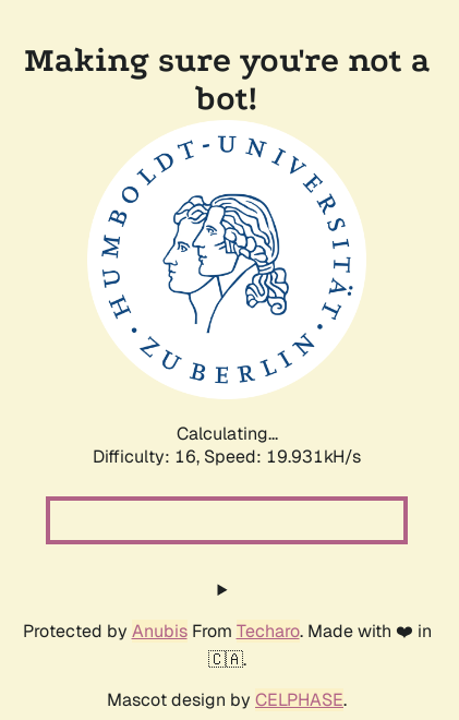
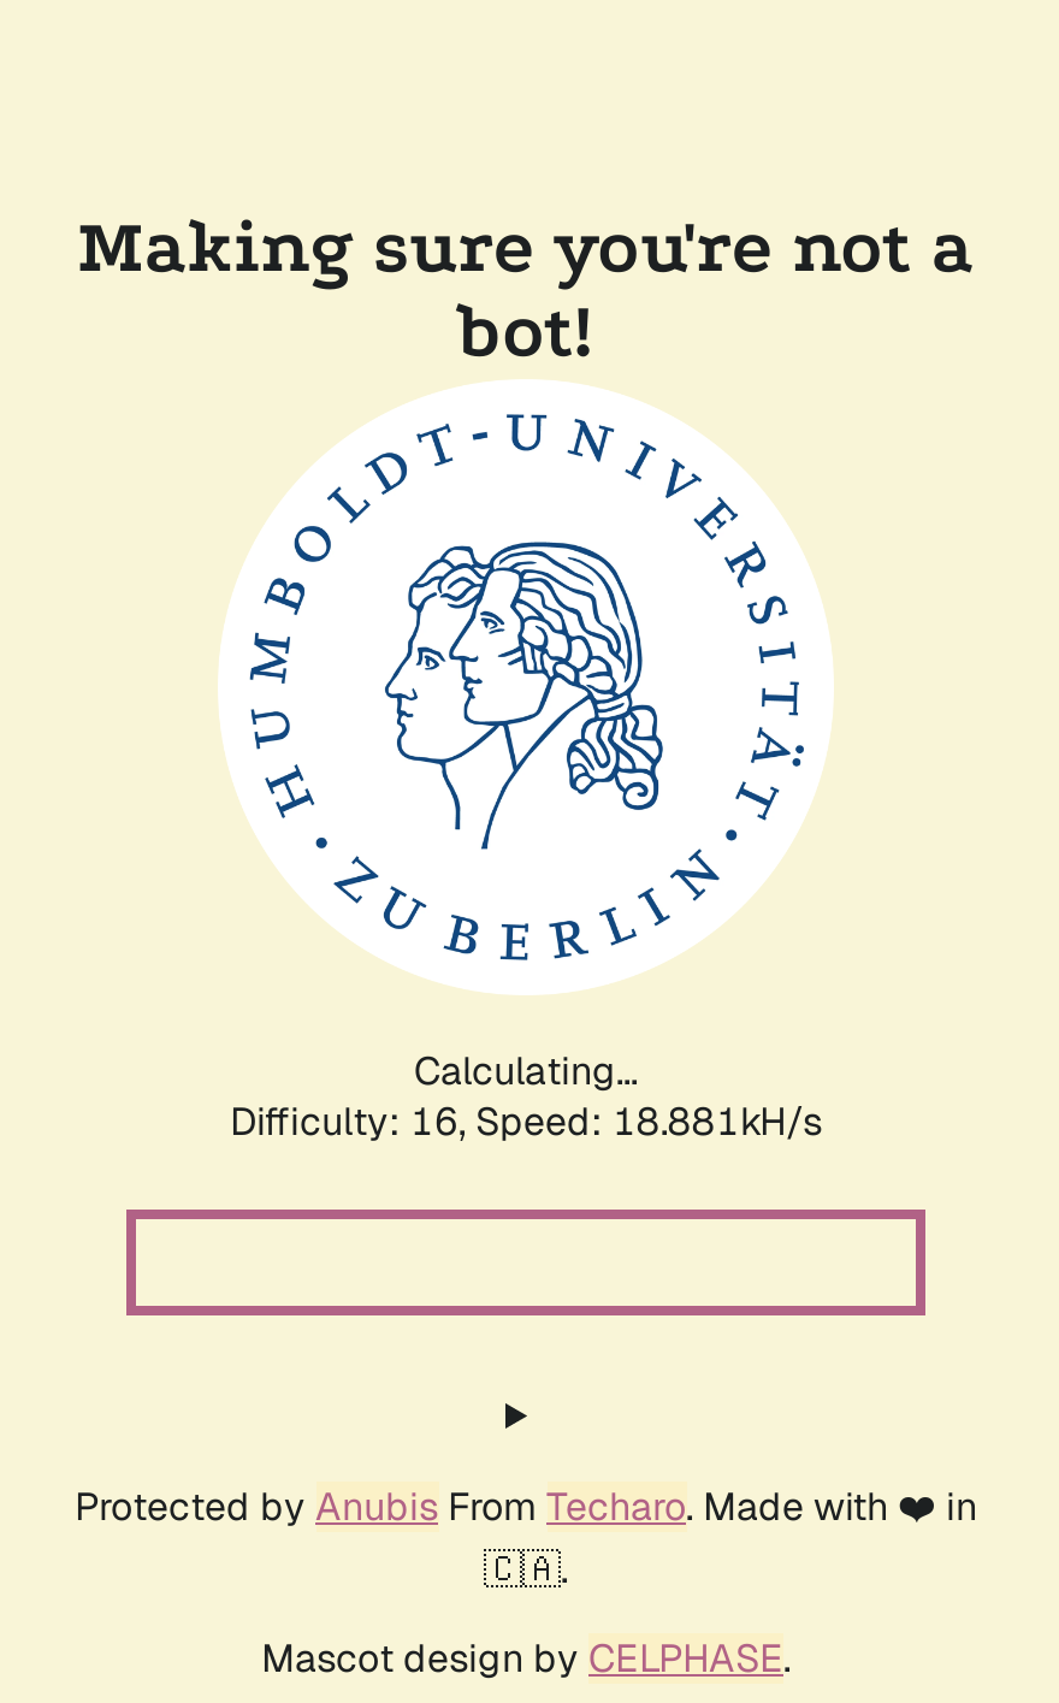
- Difficulty: 16, Speed: 19.931kH/s
+ Difficulty: 16, Speed: 18.881kH/s
